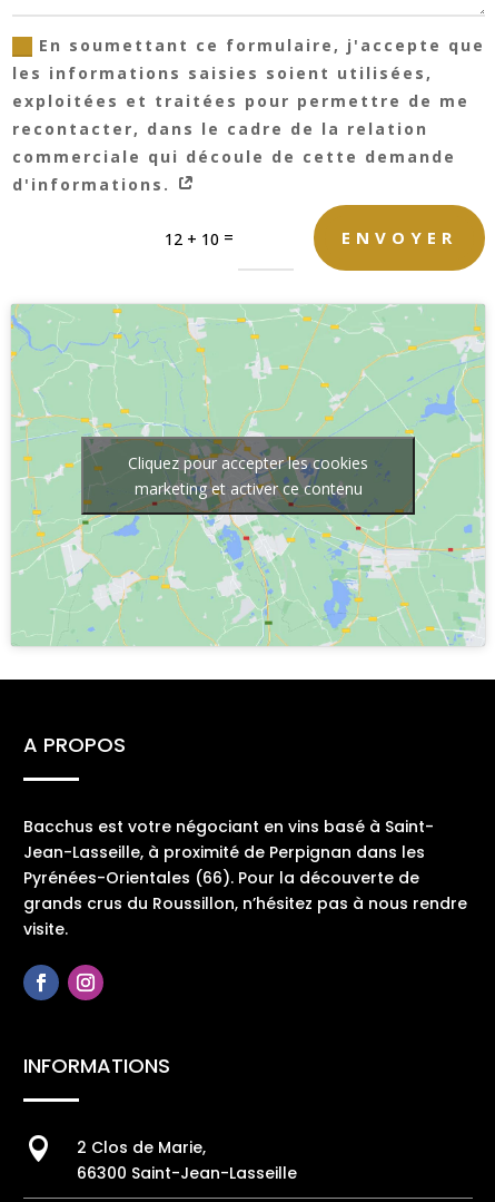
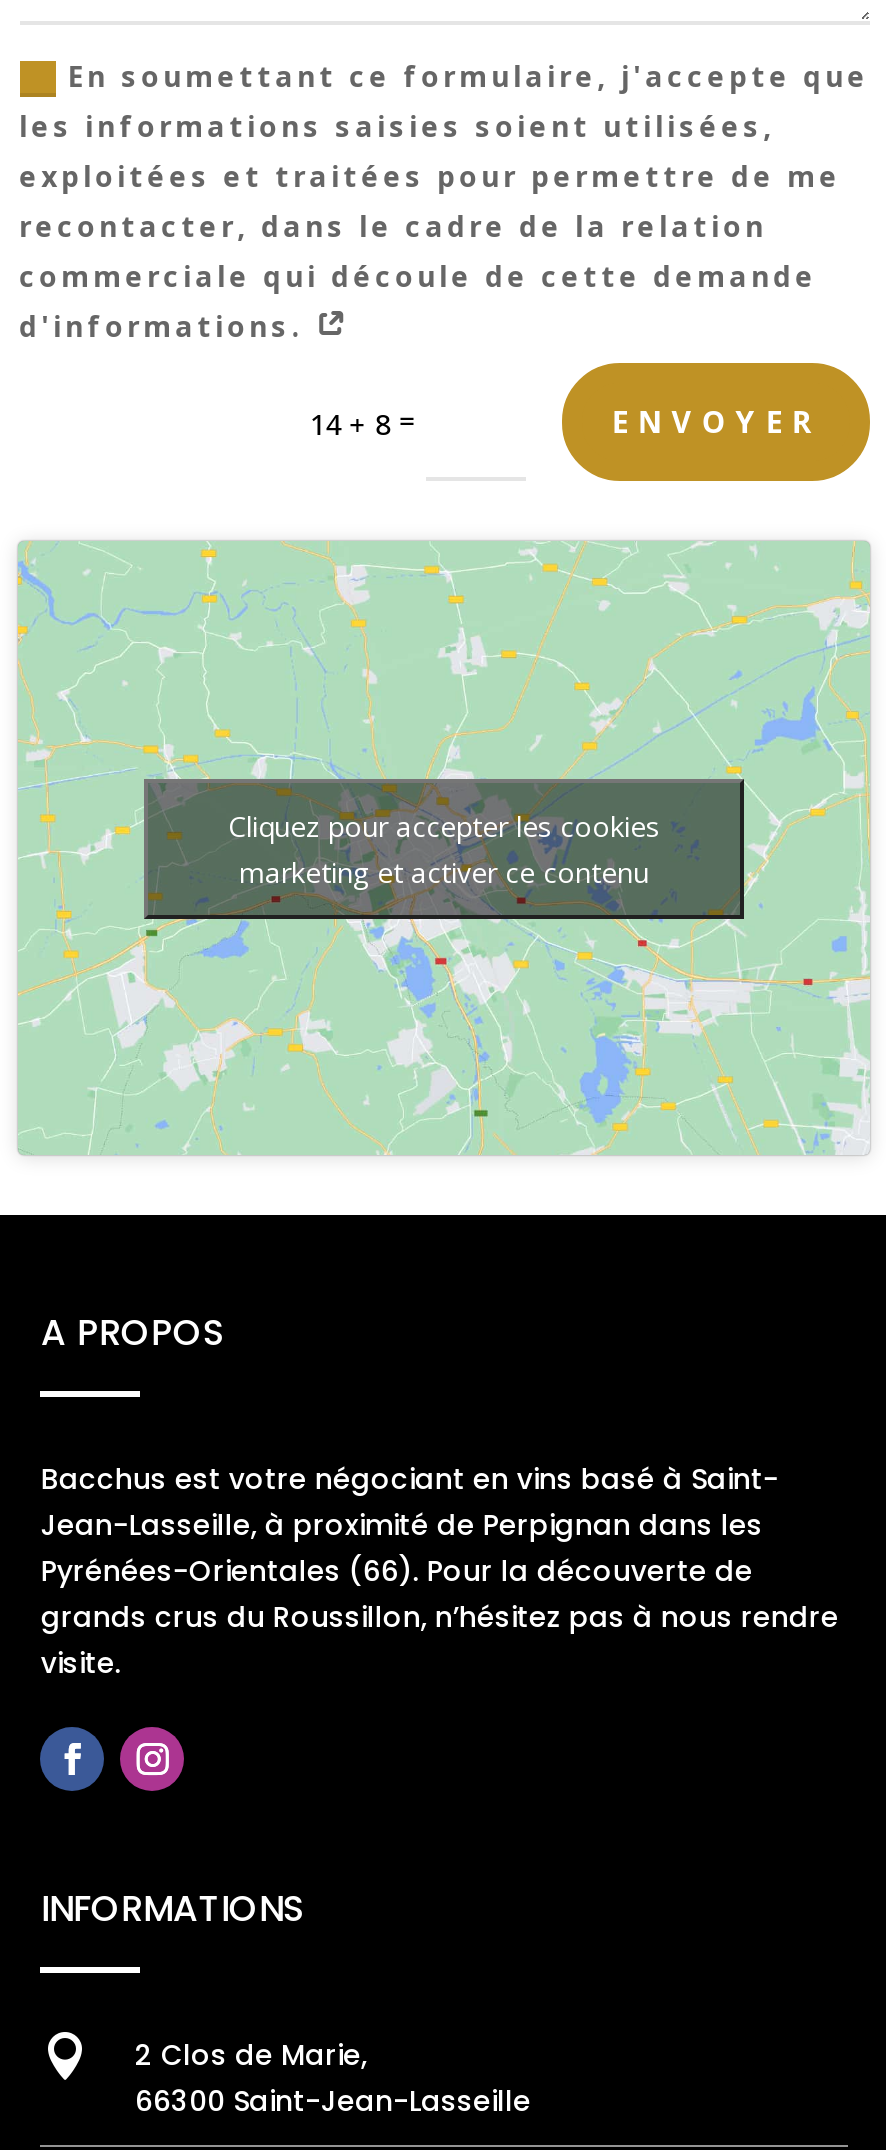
- 12 + 10 =
+ 14 + 8 =
